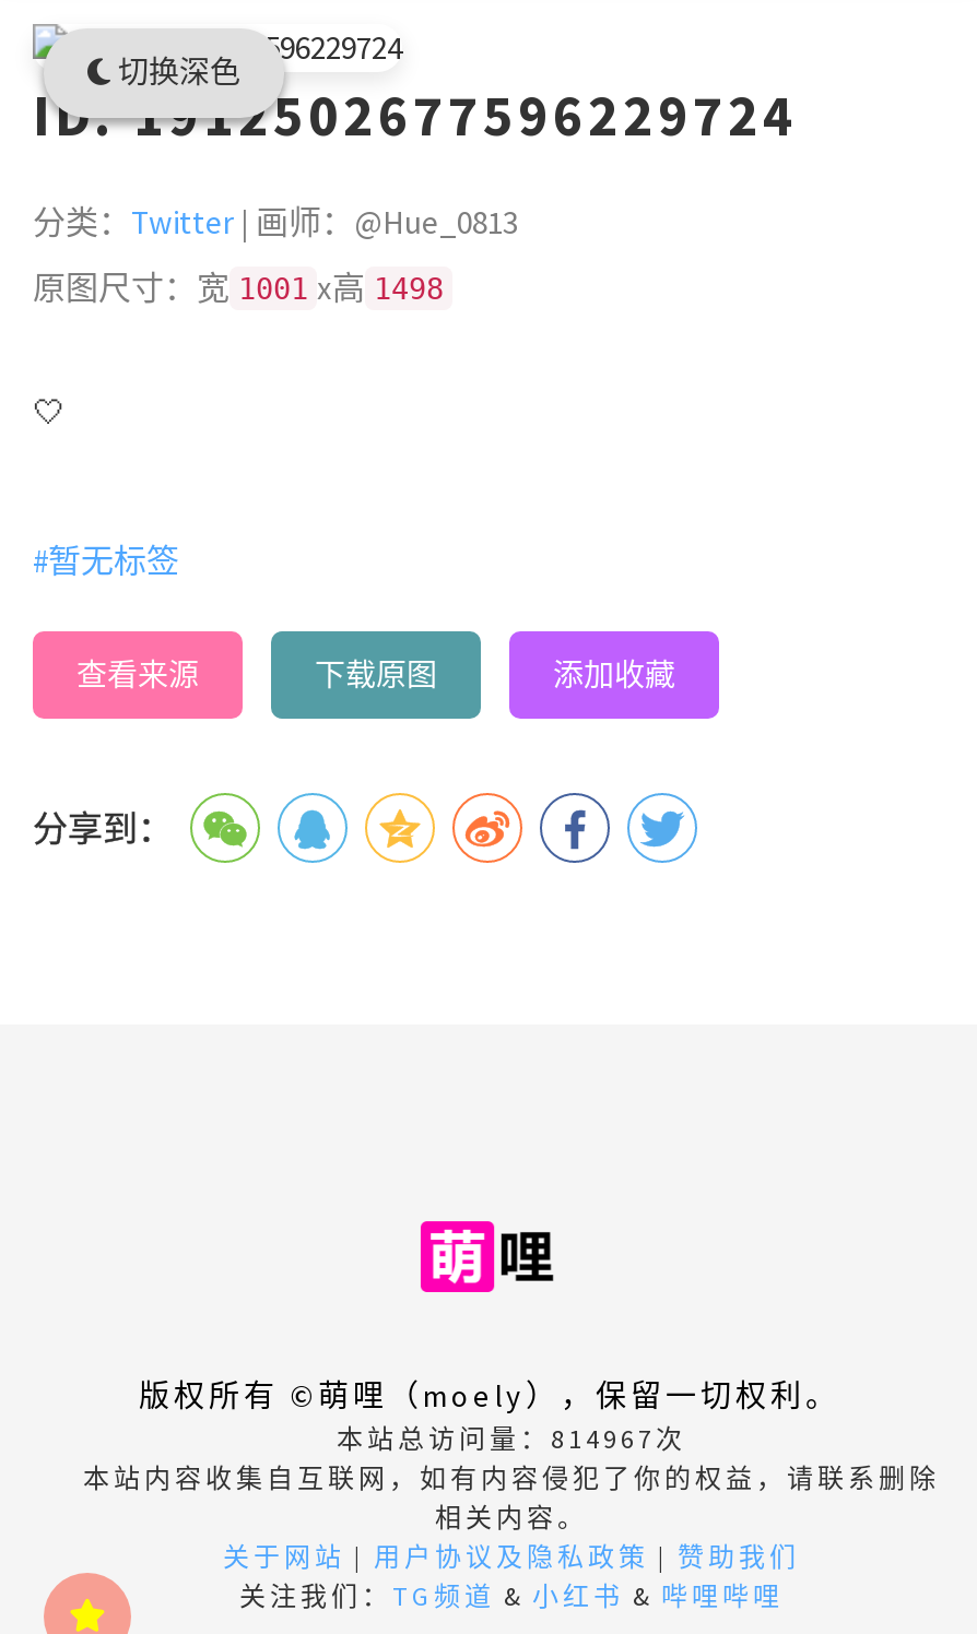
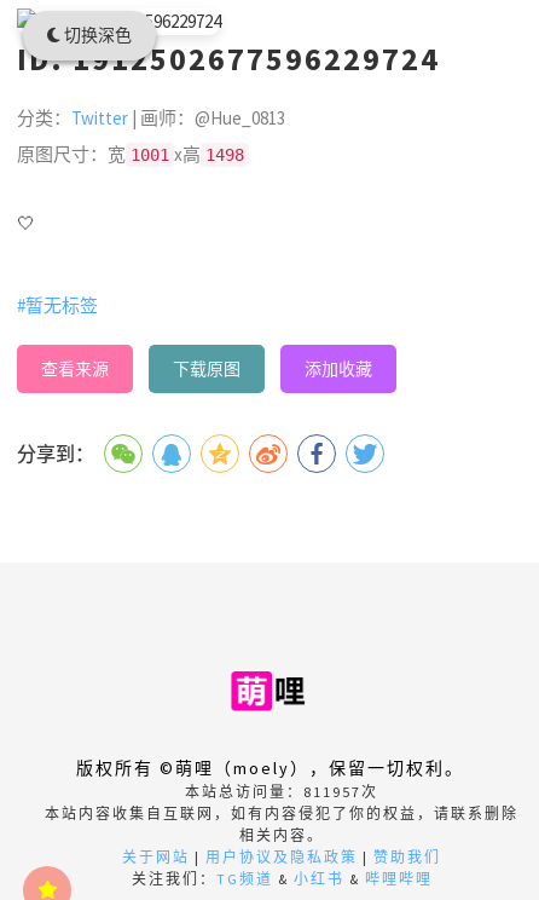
- 本站总访问量：814967次
+ 本站总访问量：811957次
